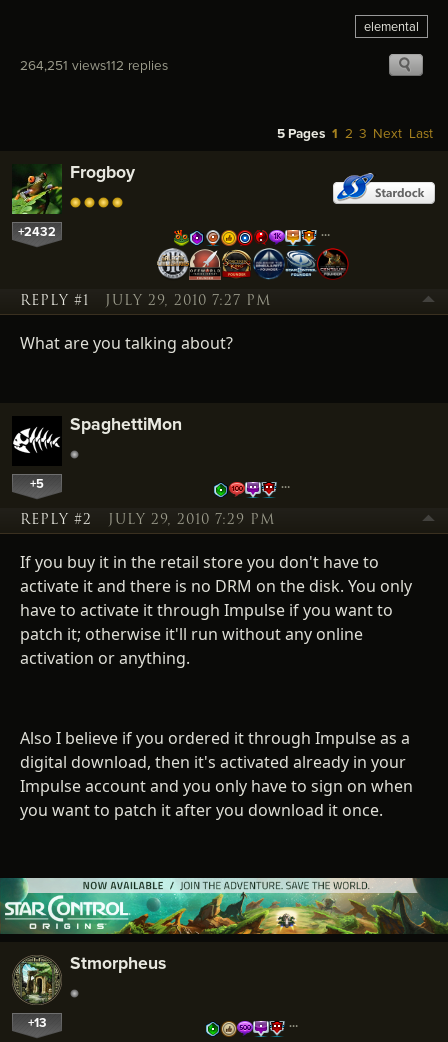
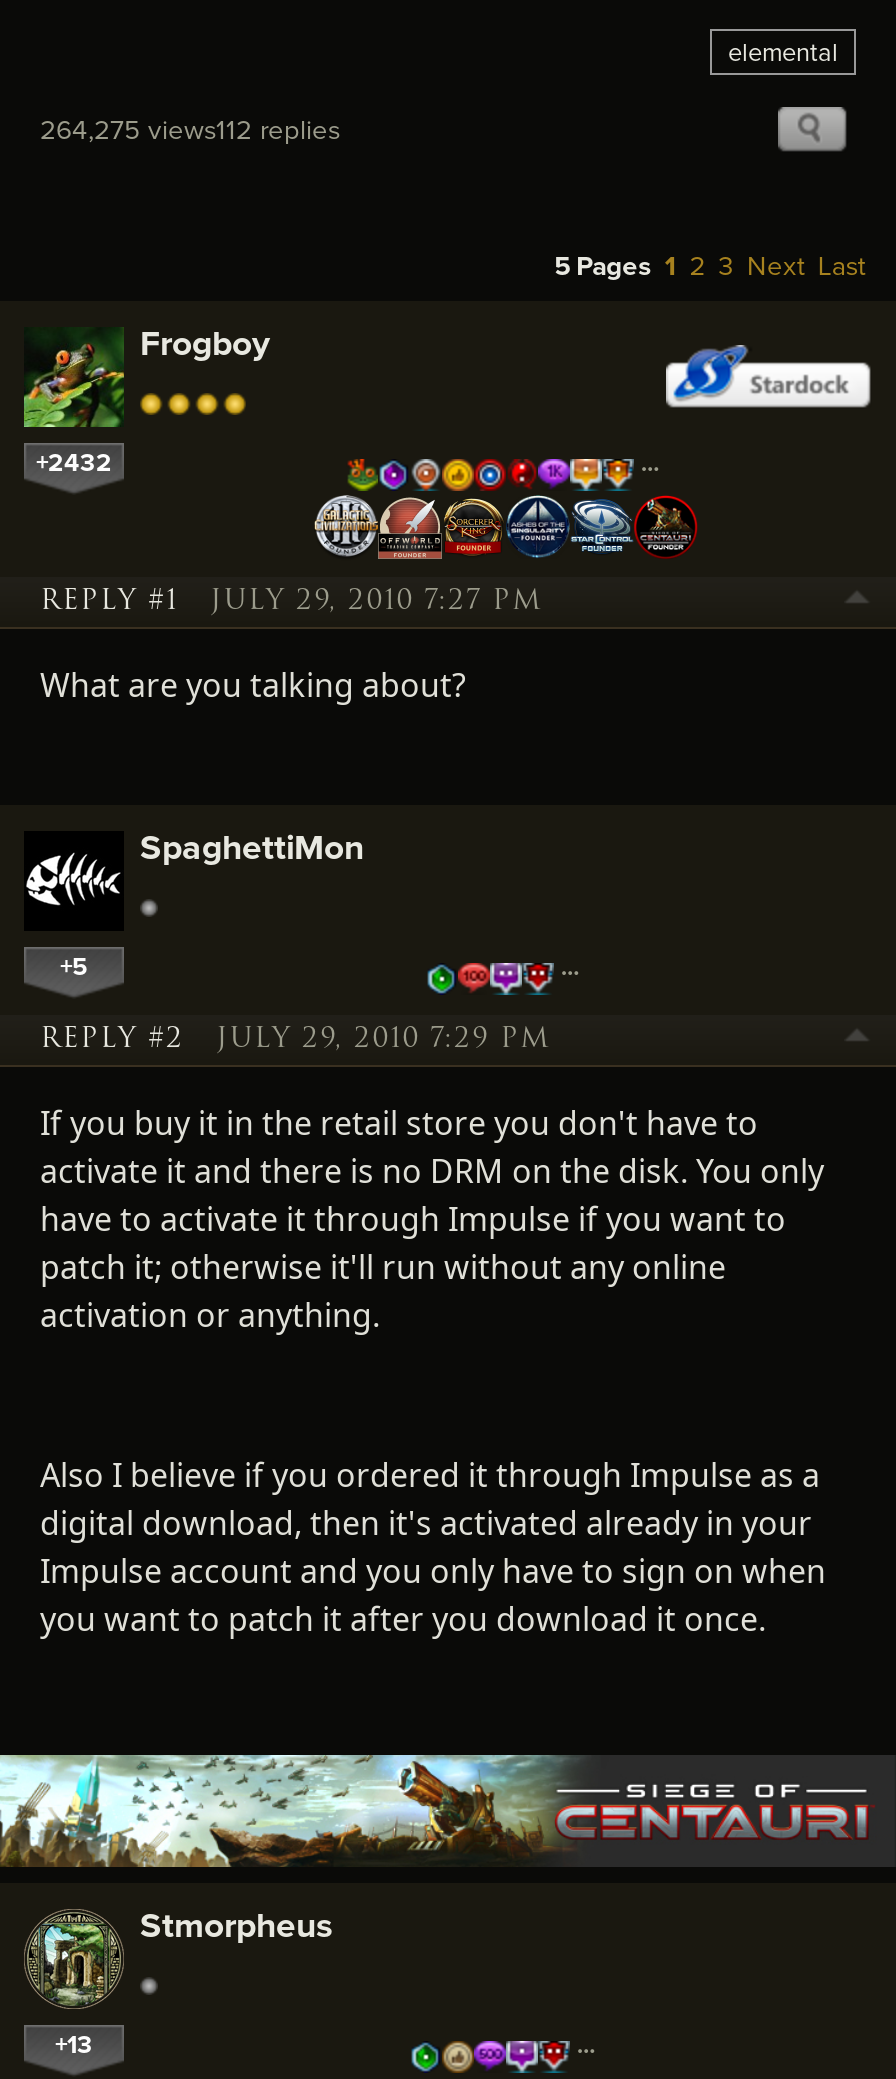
- 264,251 views112 replies
+ 264,275 views112 replies

- [image]
+ [image]
